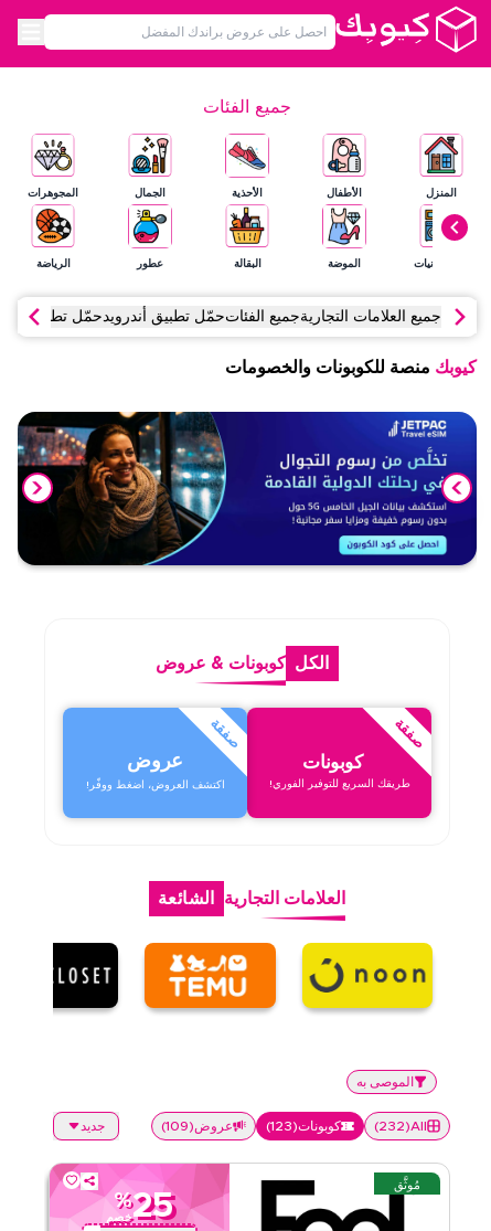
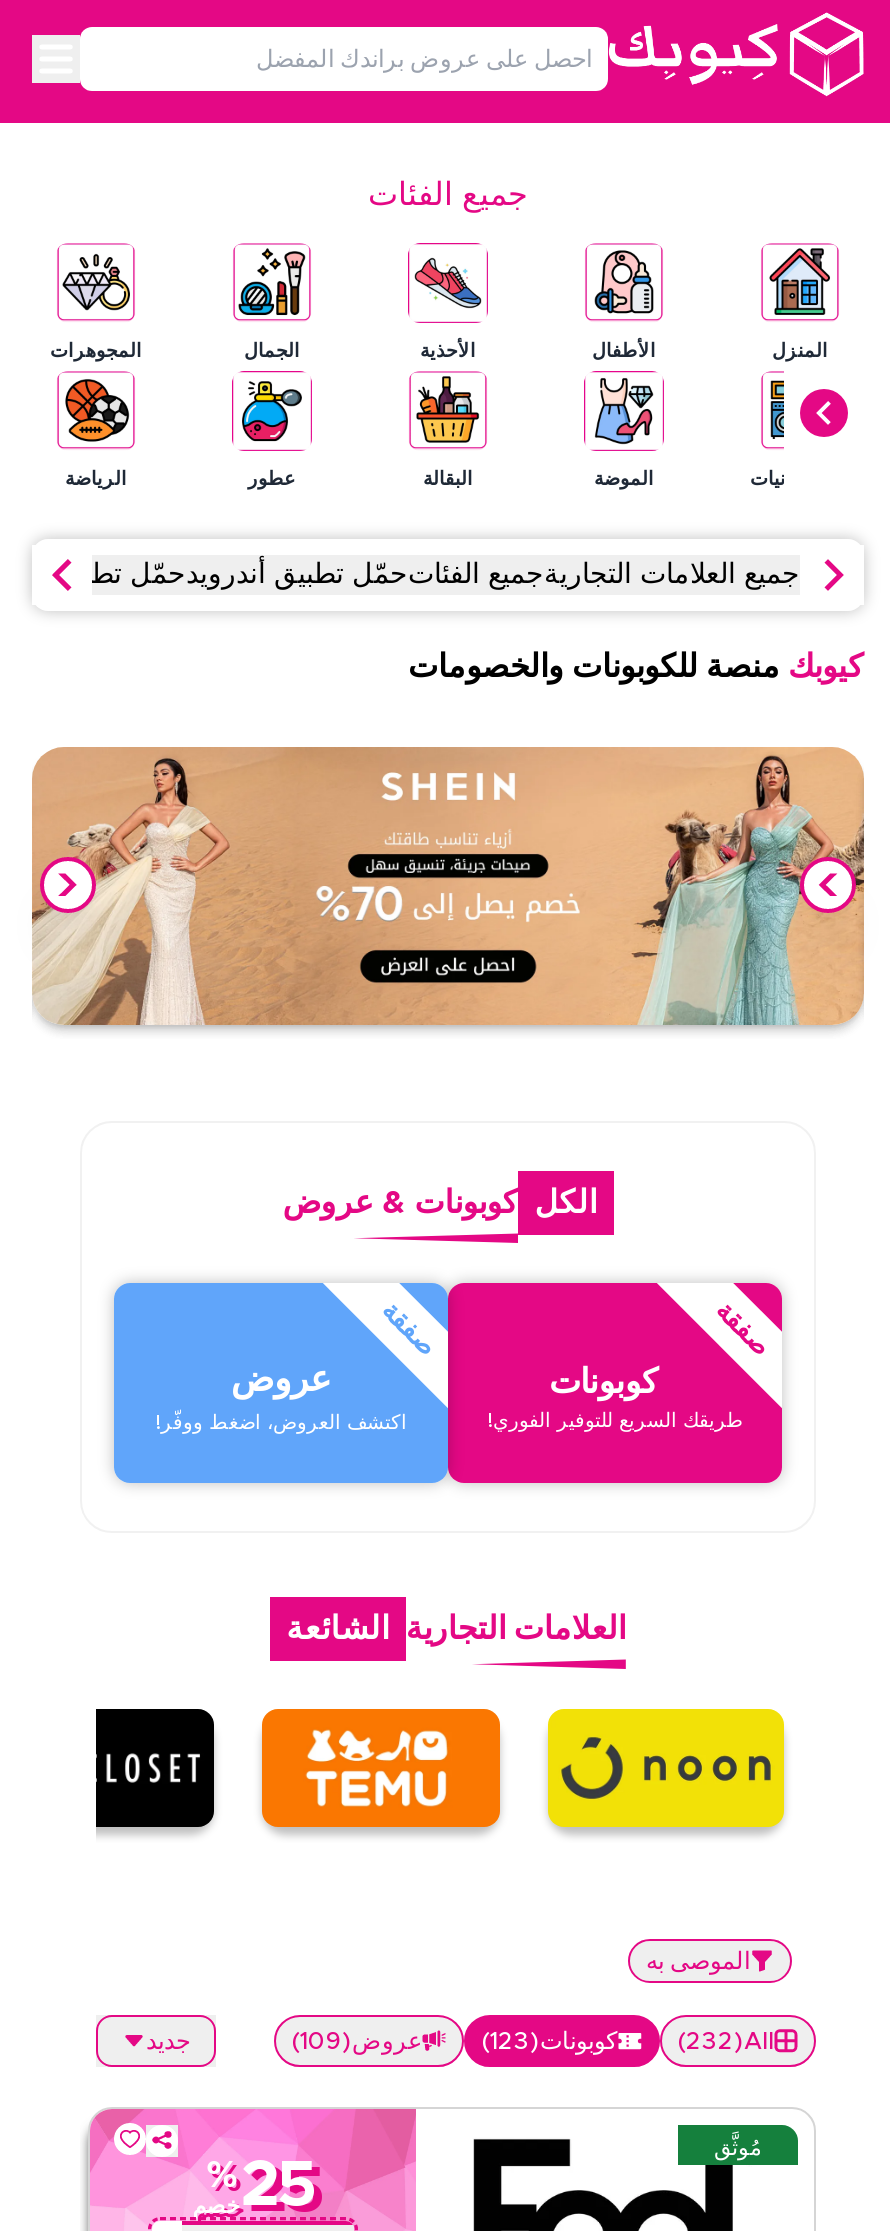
- [image]
+ [image]
